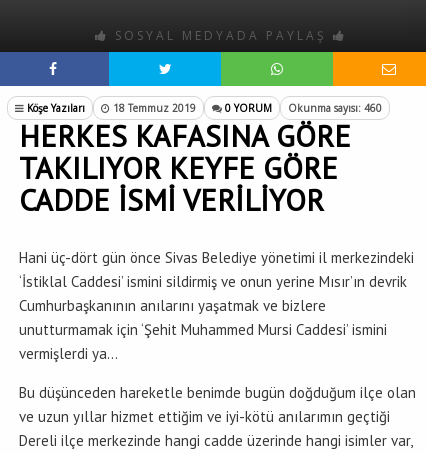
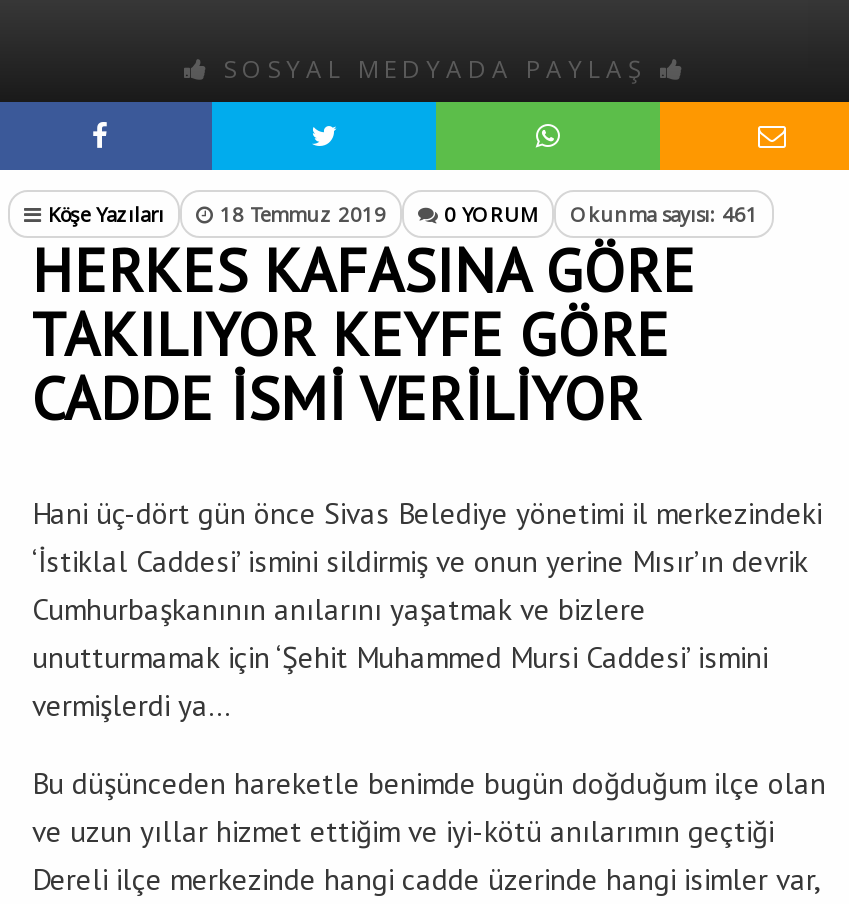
- Okunma sayısı: 460
+ Okunma sayısı: 461
